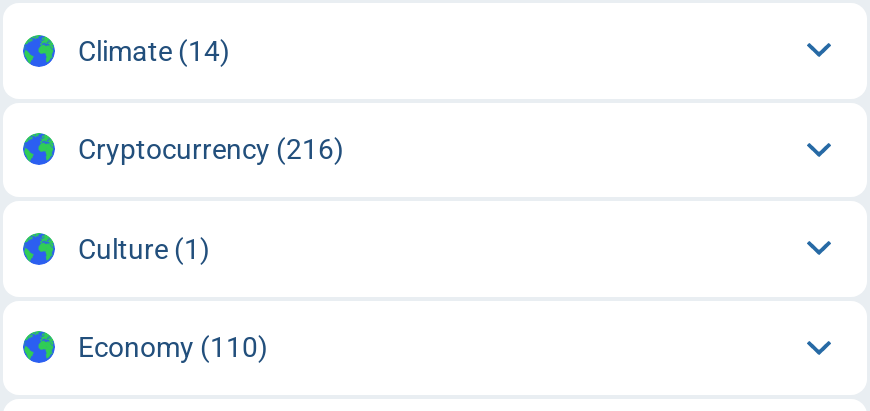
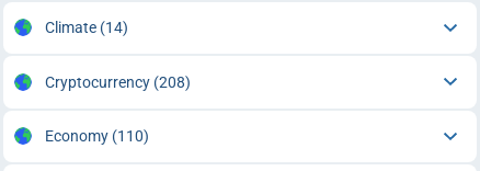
- Cryptocurrency (216)
- Culture (1)
+ Cryptocurrency (208)
